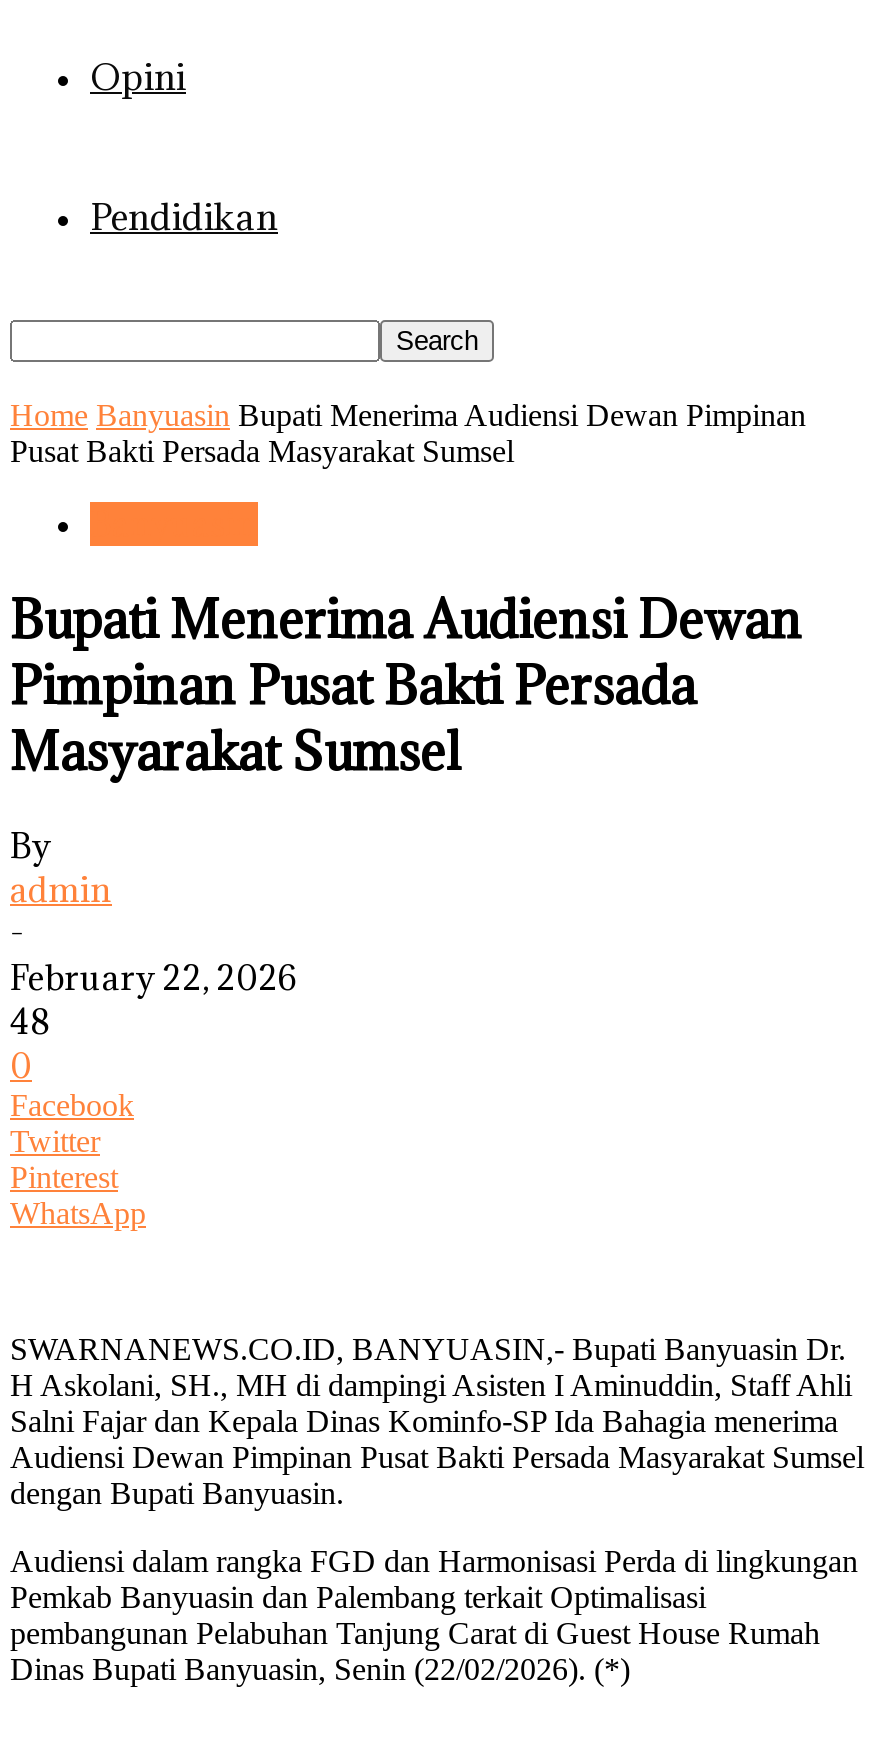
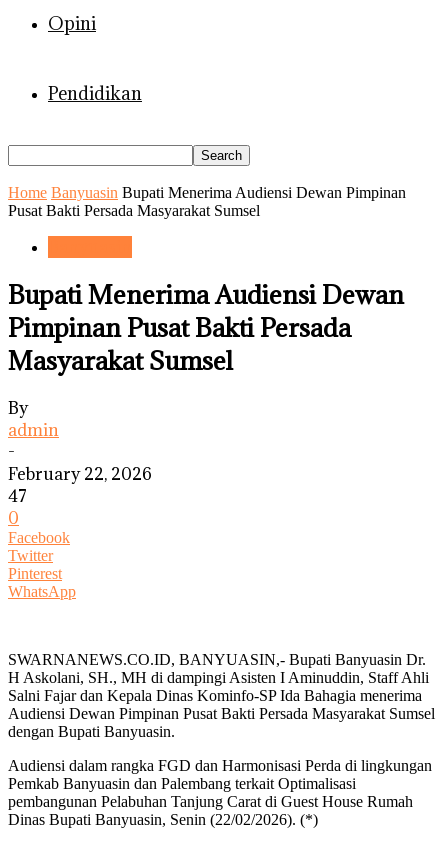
- 48
+ 47
